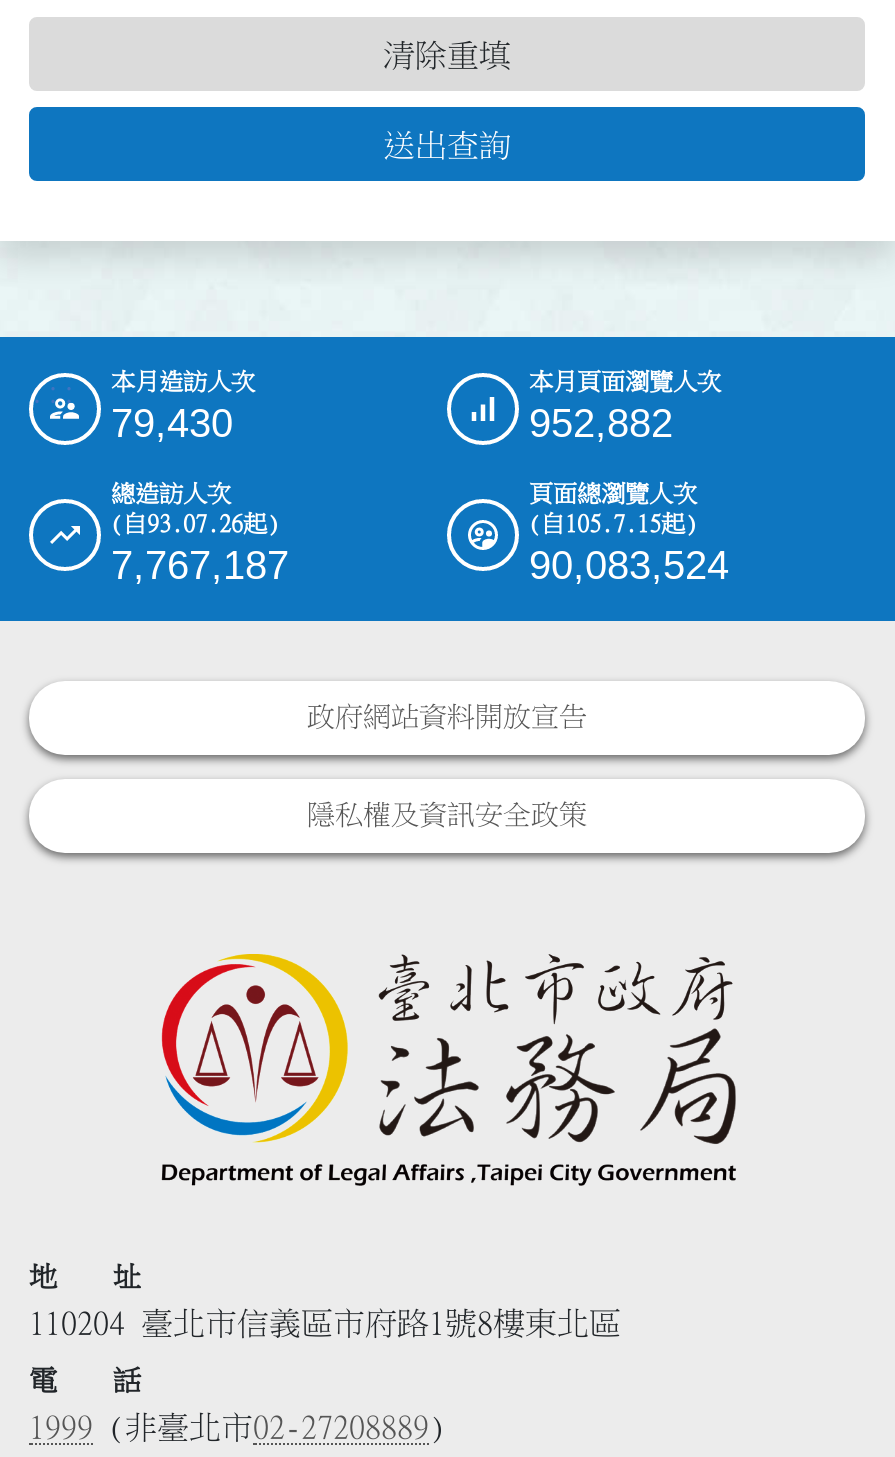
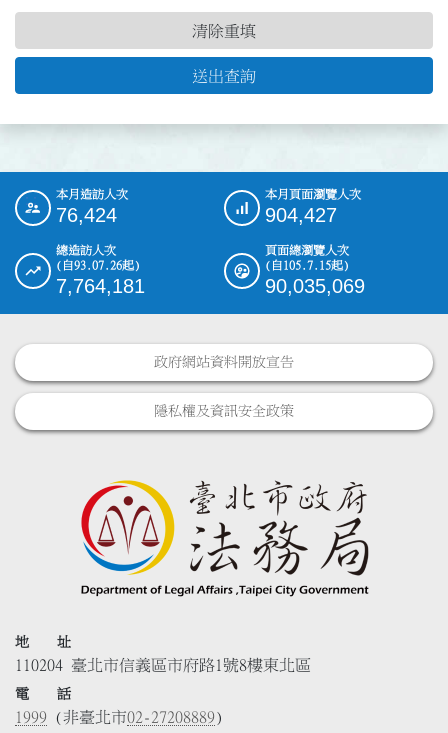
- 79,430
+ 76,424

- 952,882
+ 904,427

- 7,767,187
+ 7,764,181

- 90,083,524
+ 90,035,069
